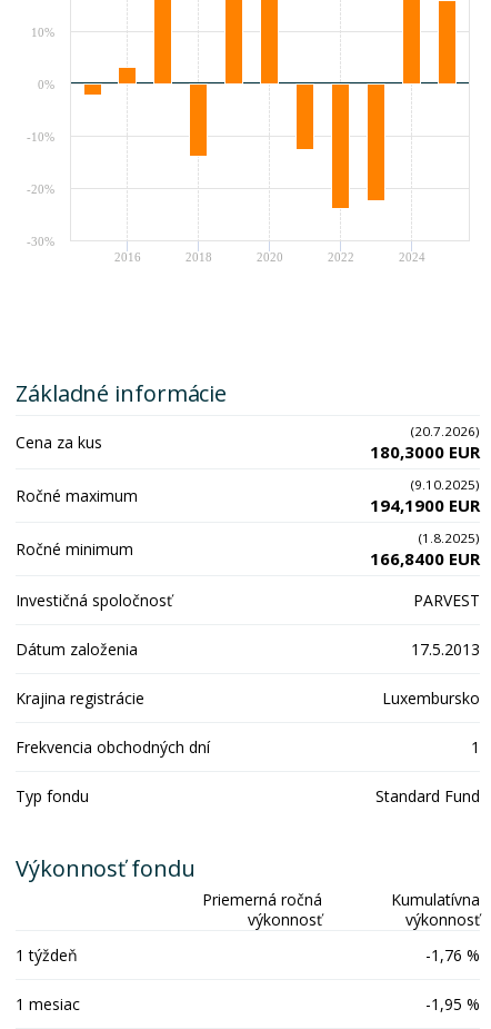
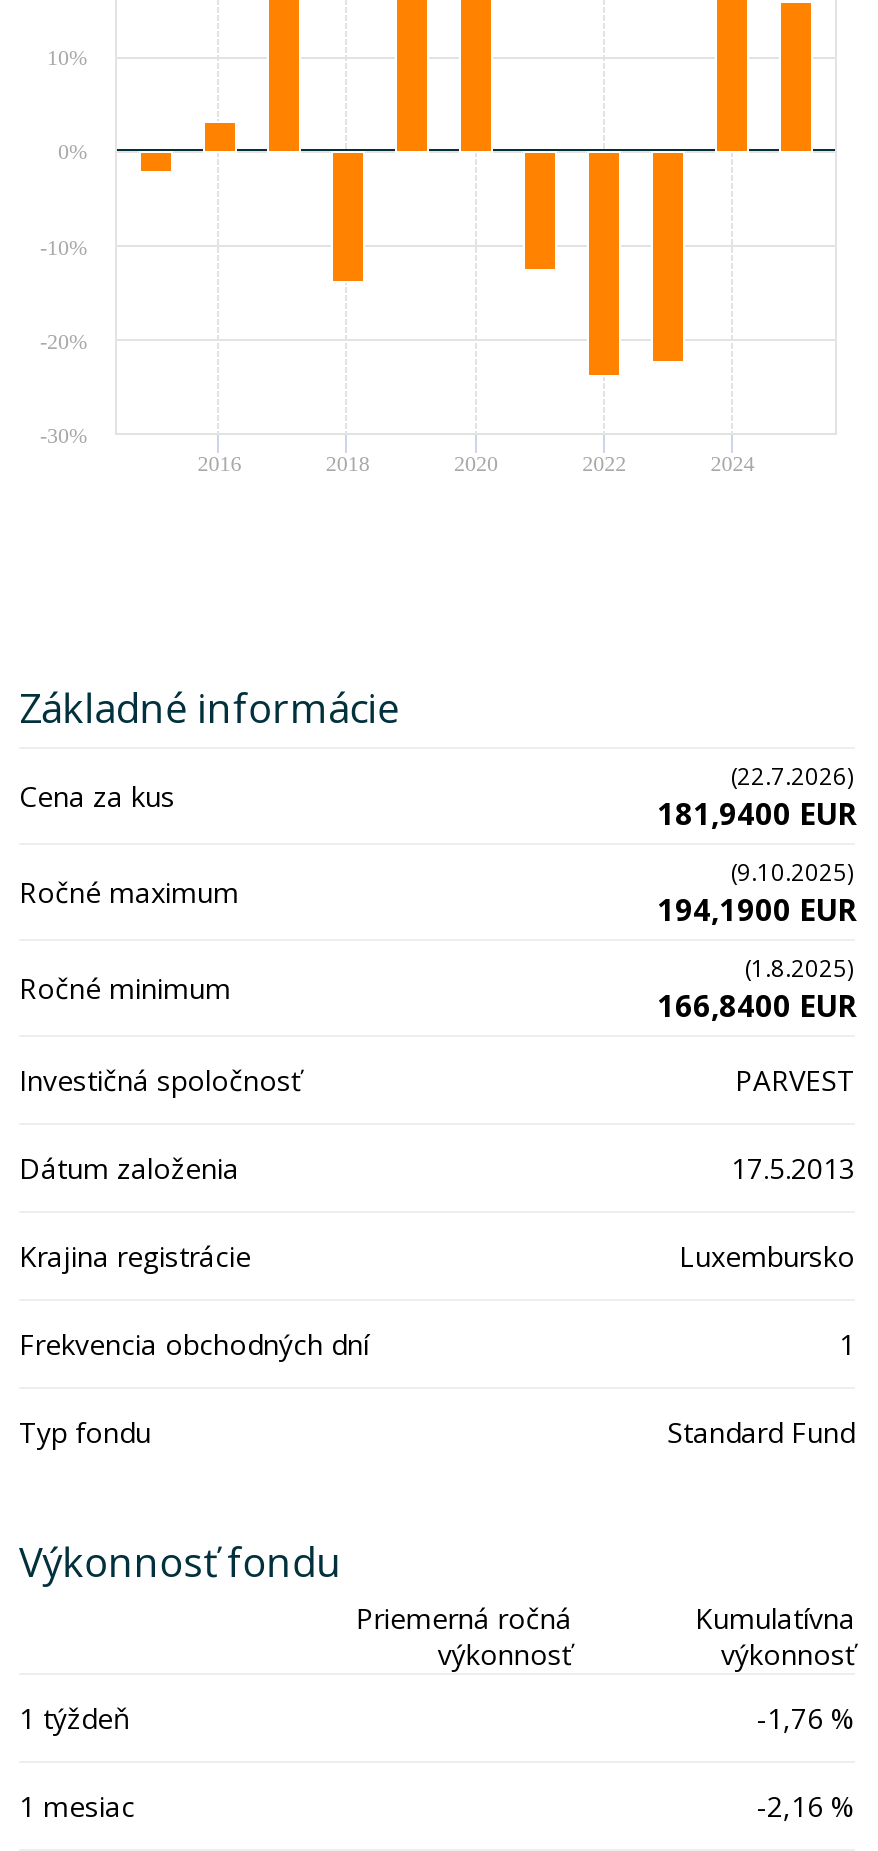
- (20.7.2026)
+ (22.7.2026)

- 180,3000 EUR
+ 181,9400 EUR

- -1,95 %
+ -2,16 %
